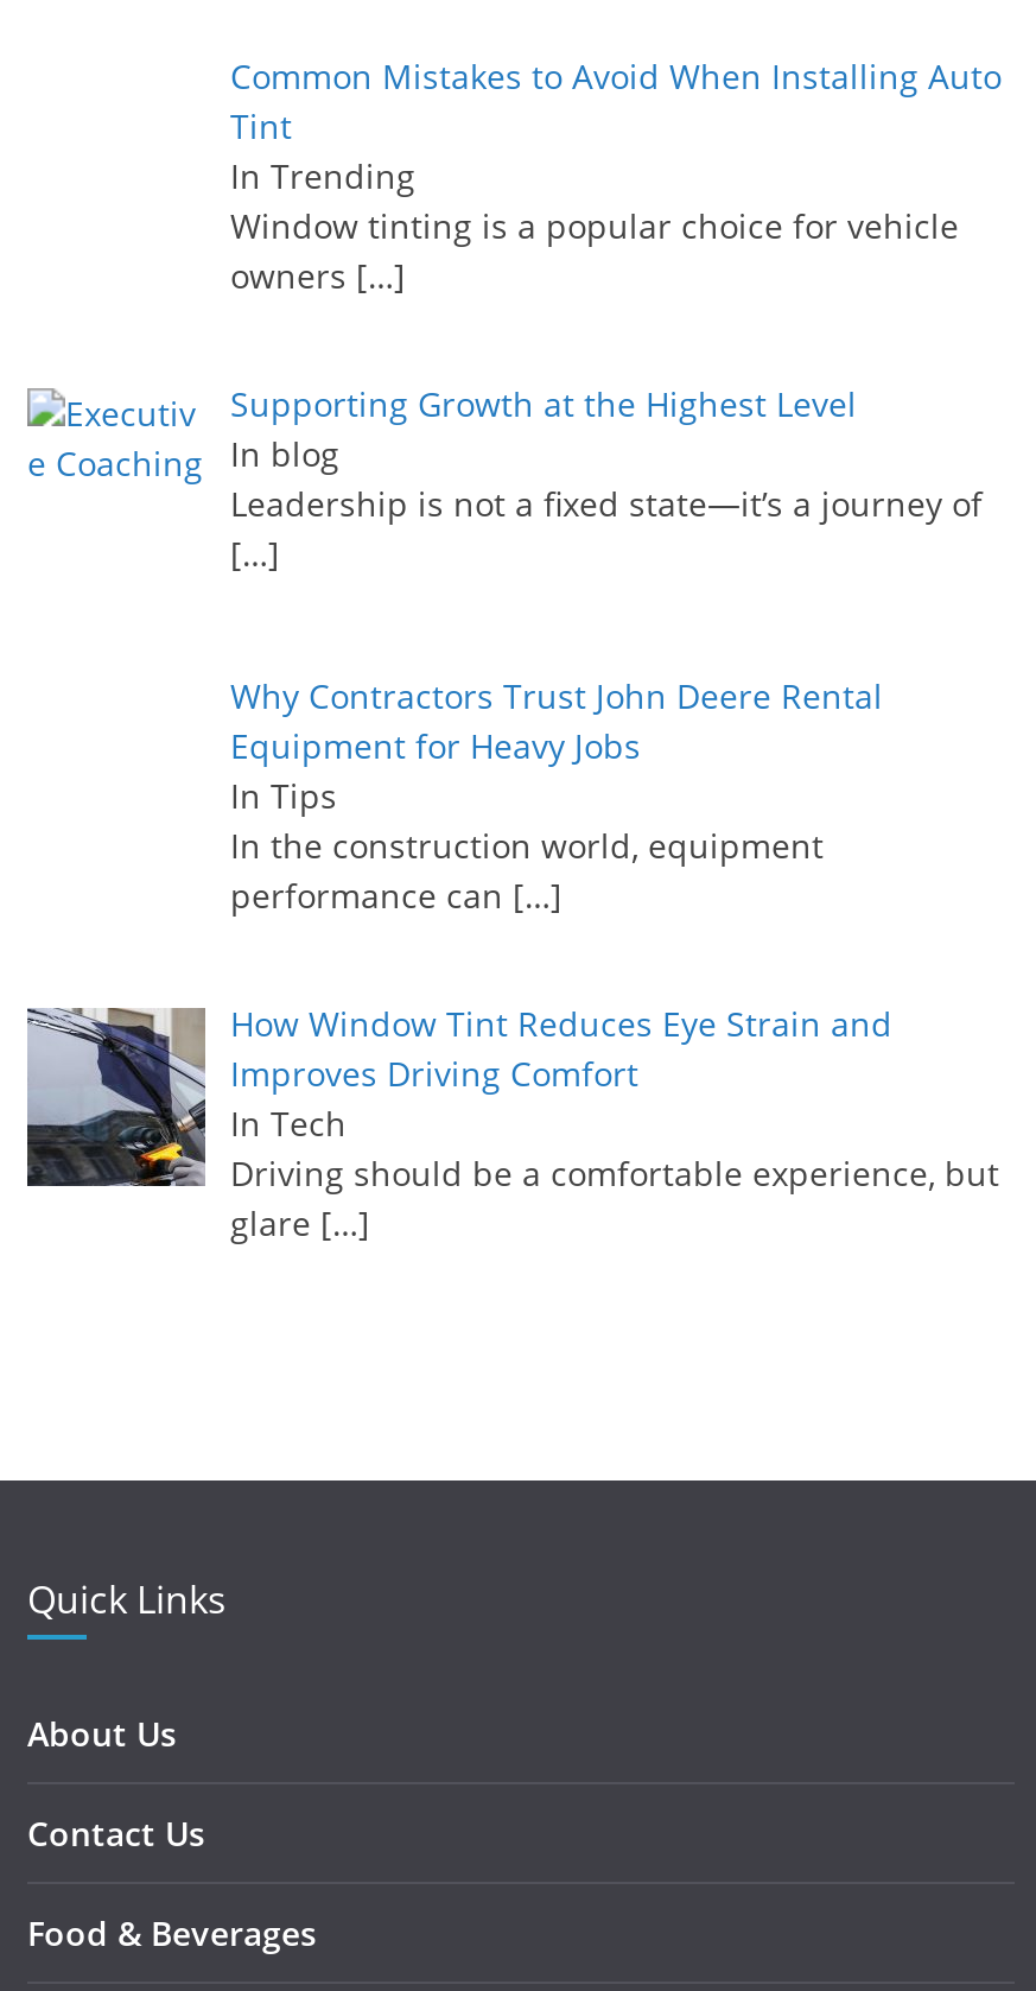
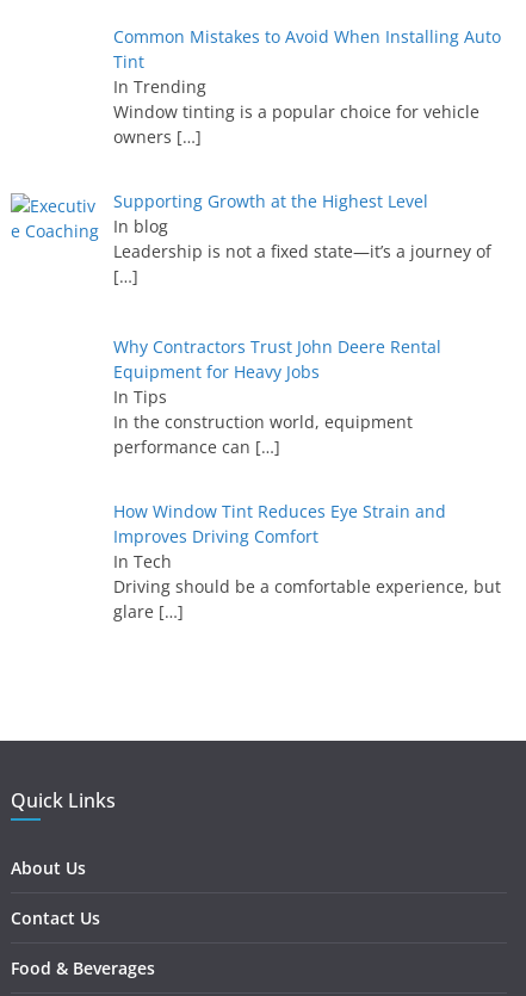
- [image]
